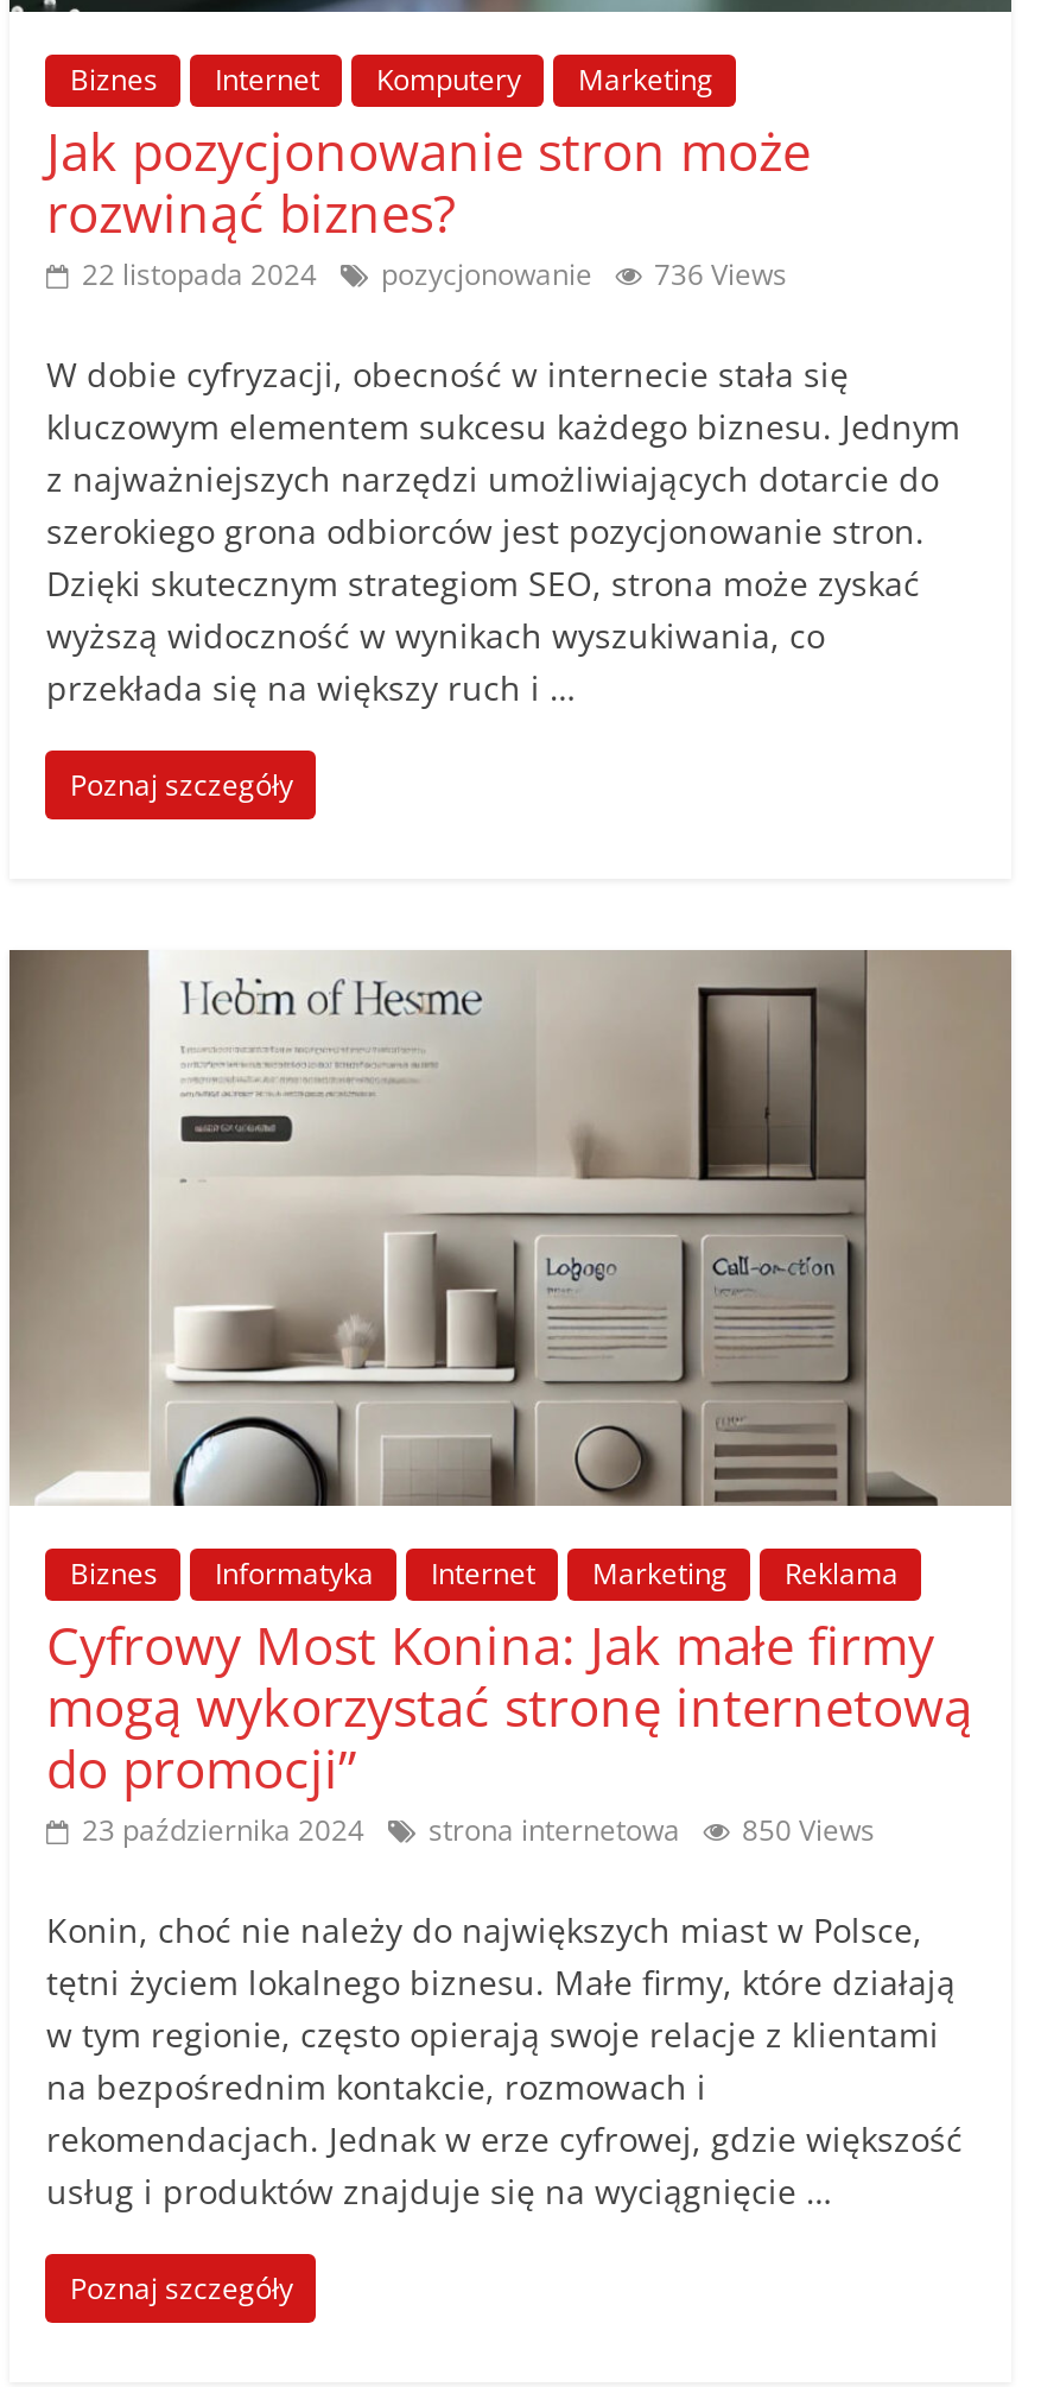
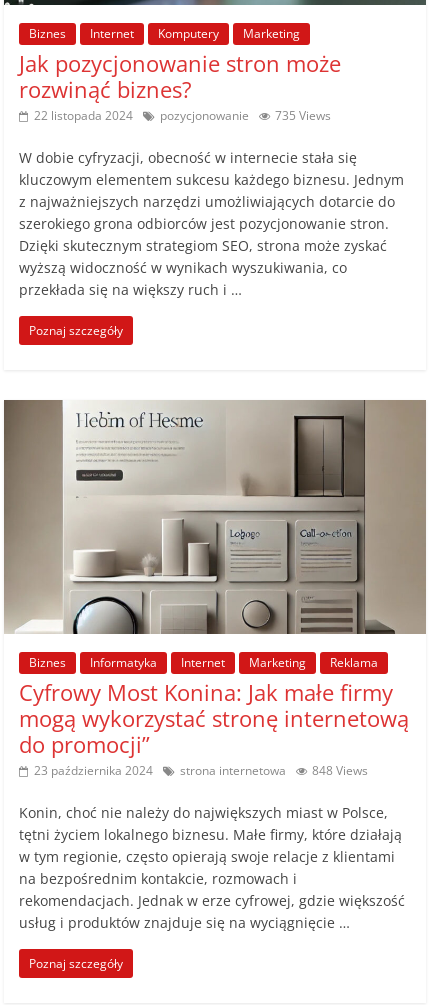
- 22 listopada 2024 pozycjonowanie 736 Views
+ 22 listopada 2024 pozycjonowanie 735 Views

- 23 października 2024 strona internetowa 850 Views
+ 23 października 2024 strona internetowa 848 Views
